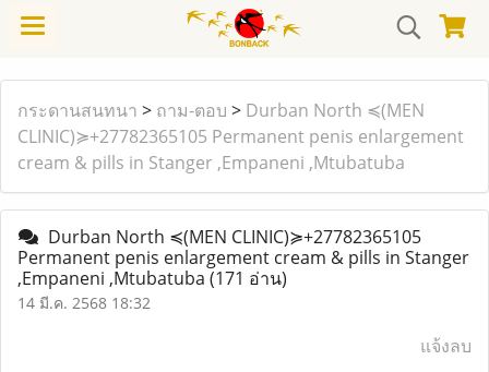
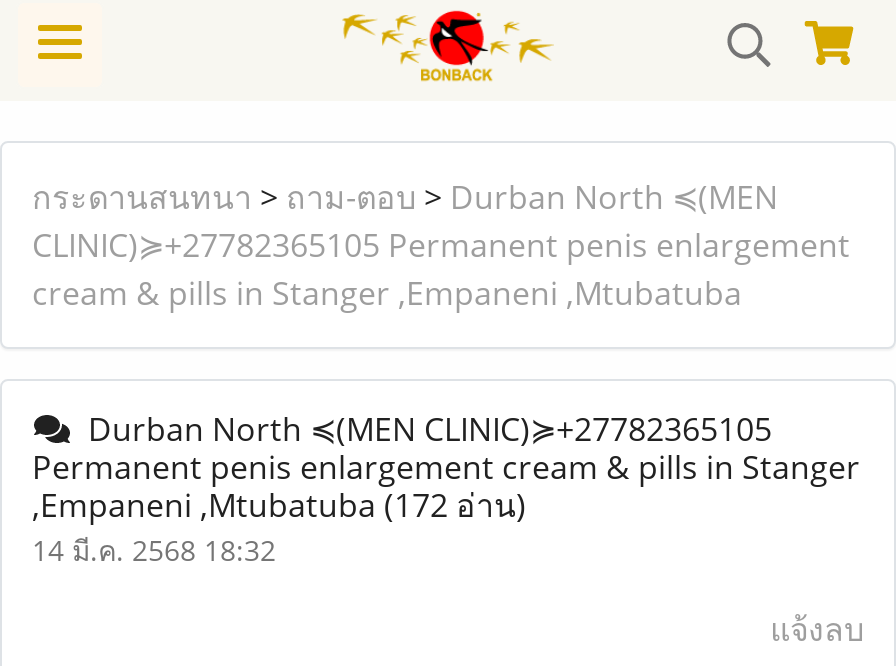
- ,Empaneni ,Mtubatuba(171 อ่าน)
+ ,Empaneni ,Mtubatuba(172 อ่าน)
